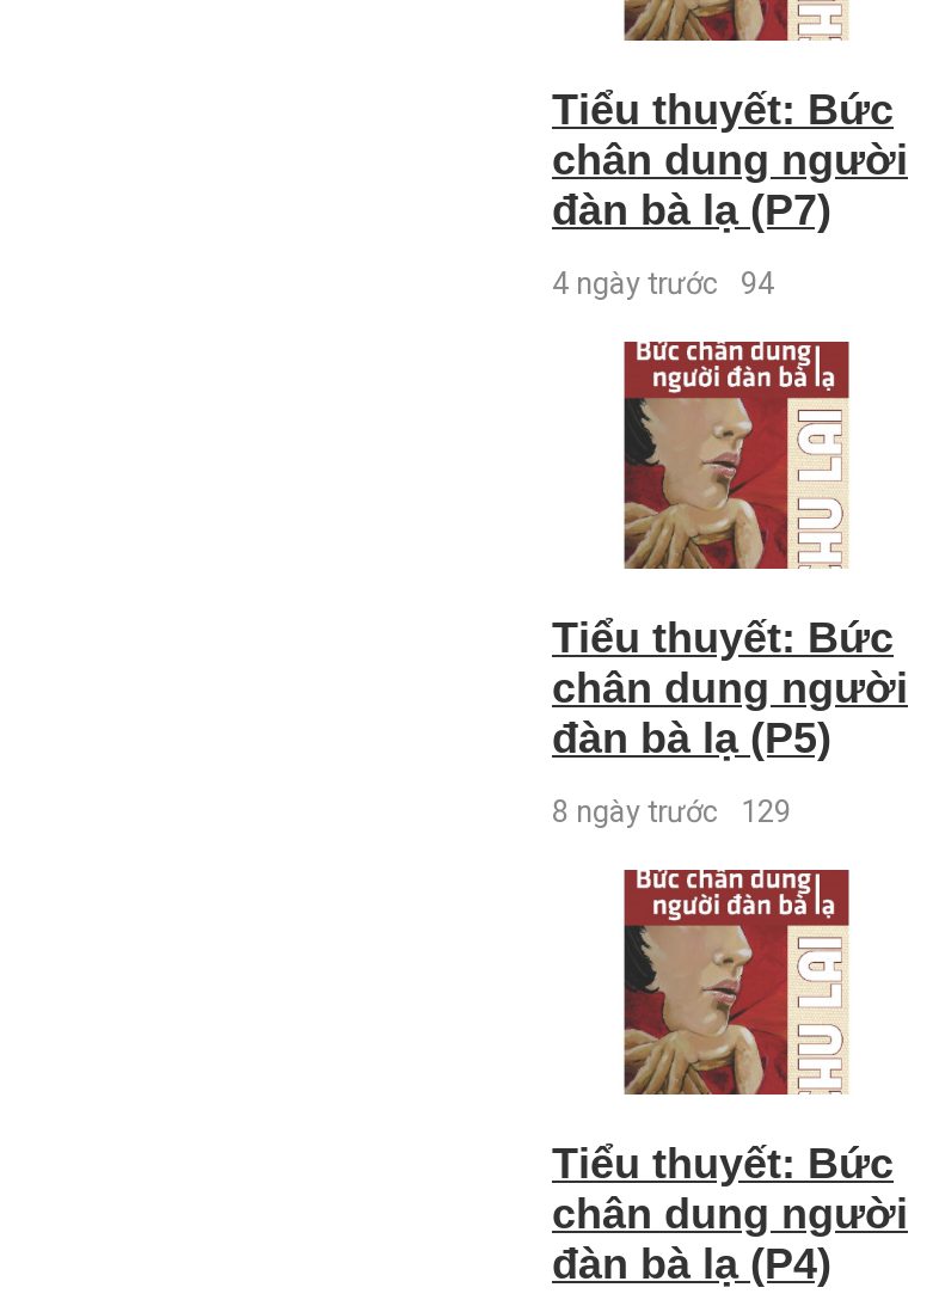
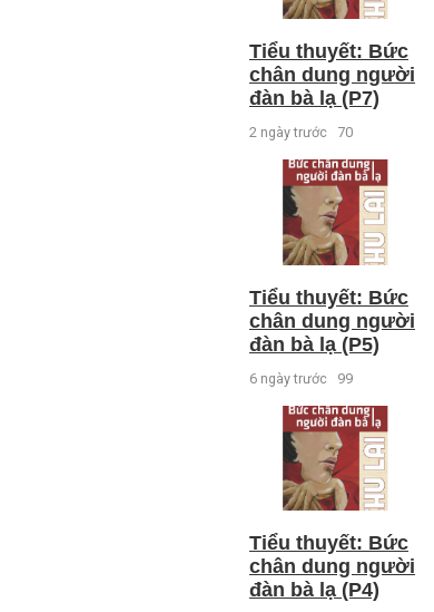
- 4 ngày trước 94
+ 2 ngày trước 70

- 8 ngày trước 129
+ 6 ngày trước 99
